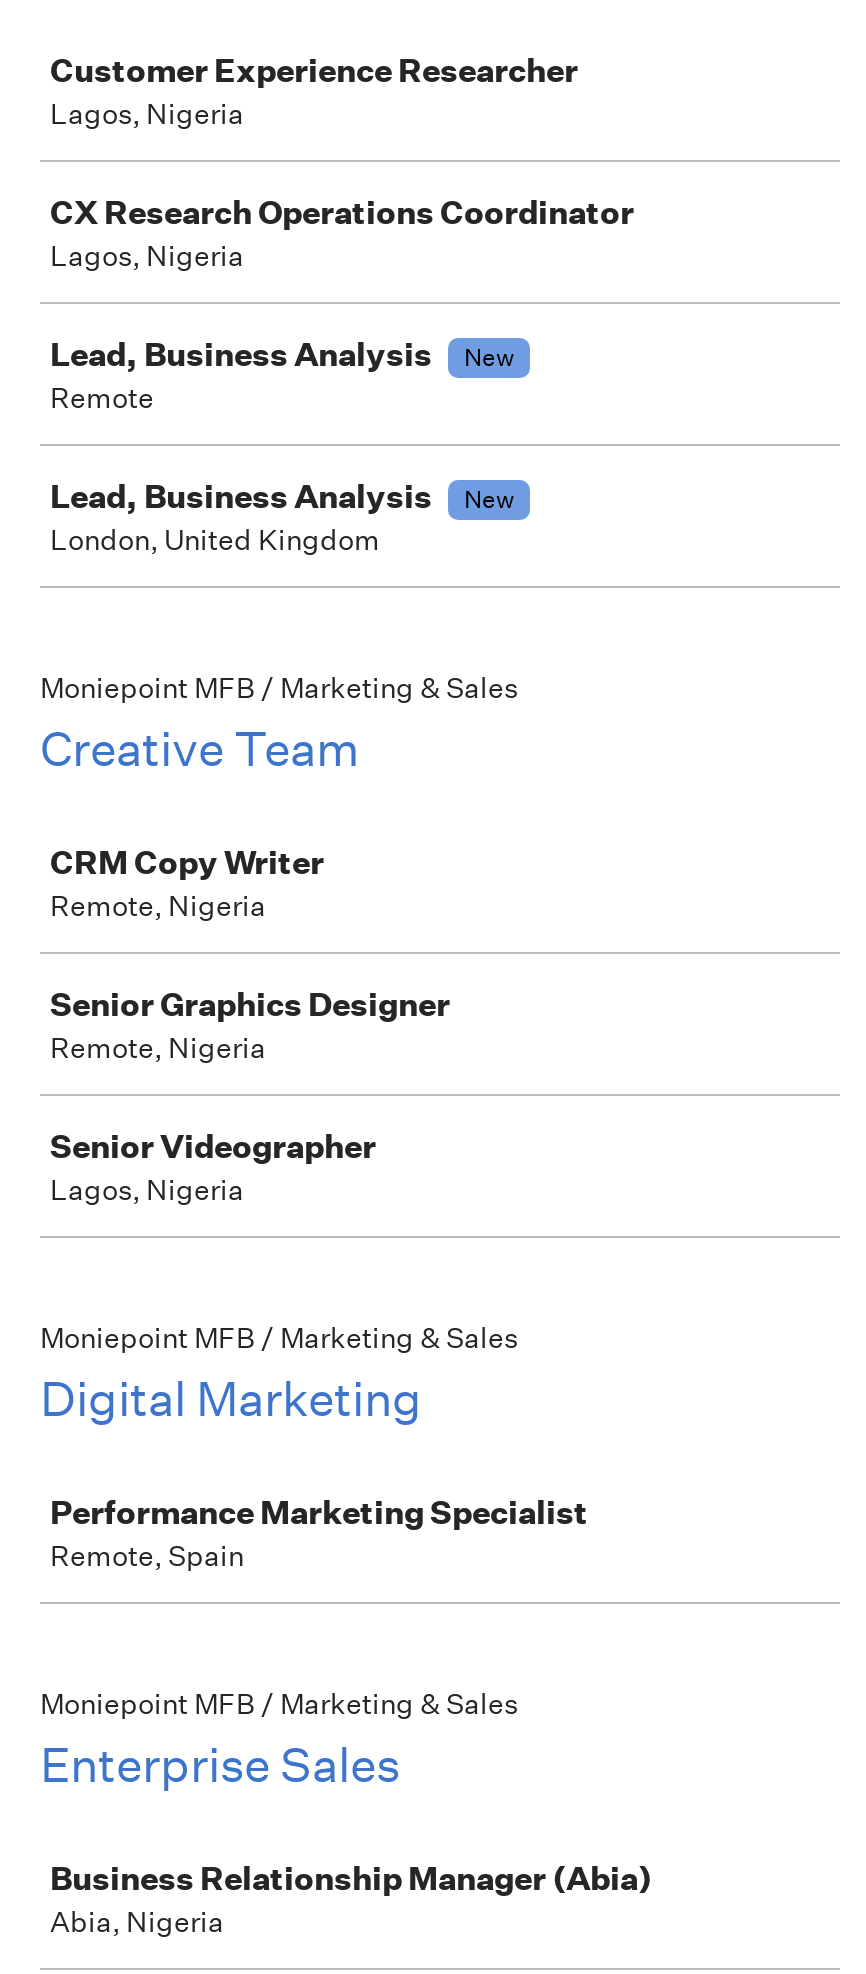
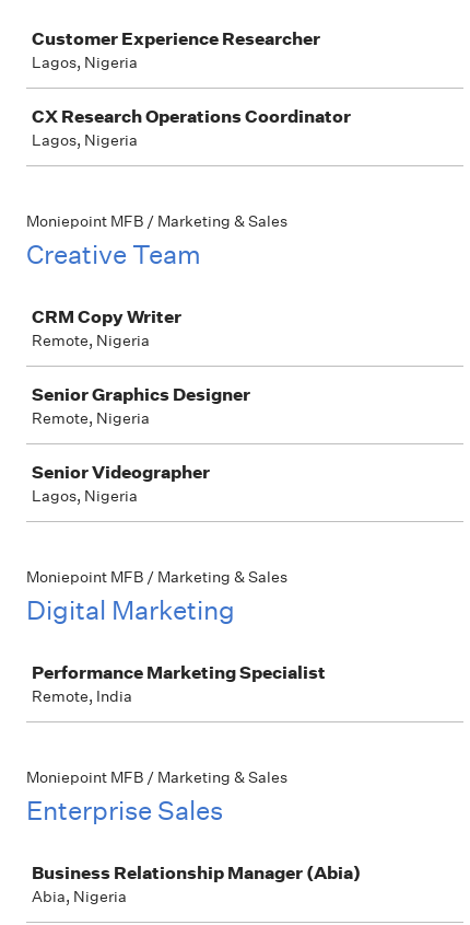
- Lead, Business Analysis
- New
- Remote
- Lead, Business Analysis
- New
- London, United Kingdom

- Remote, Spain
+ Remote, India
